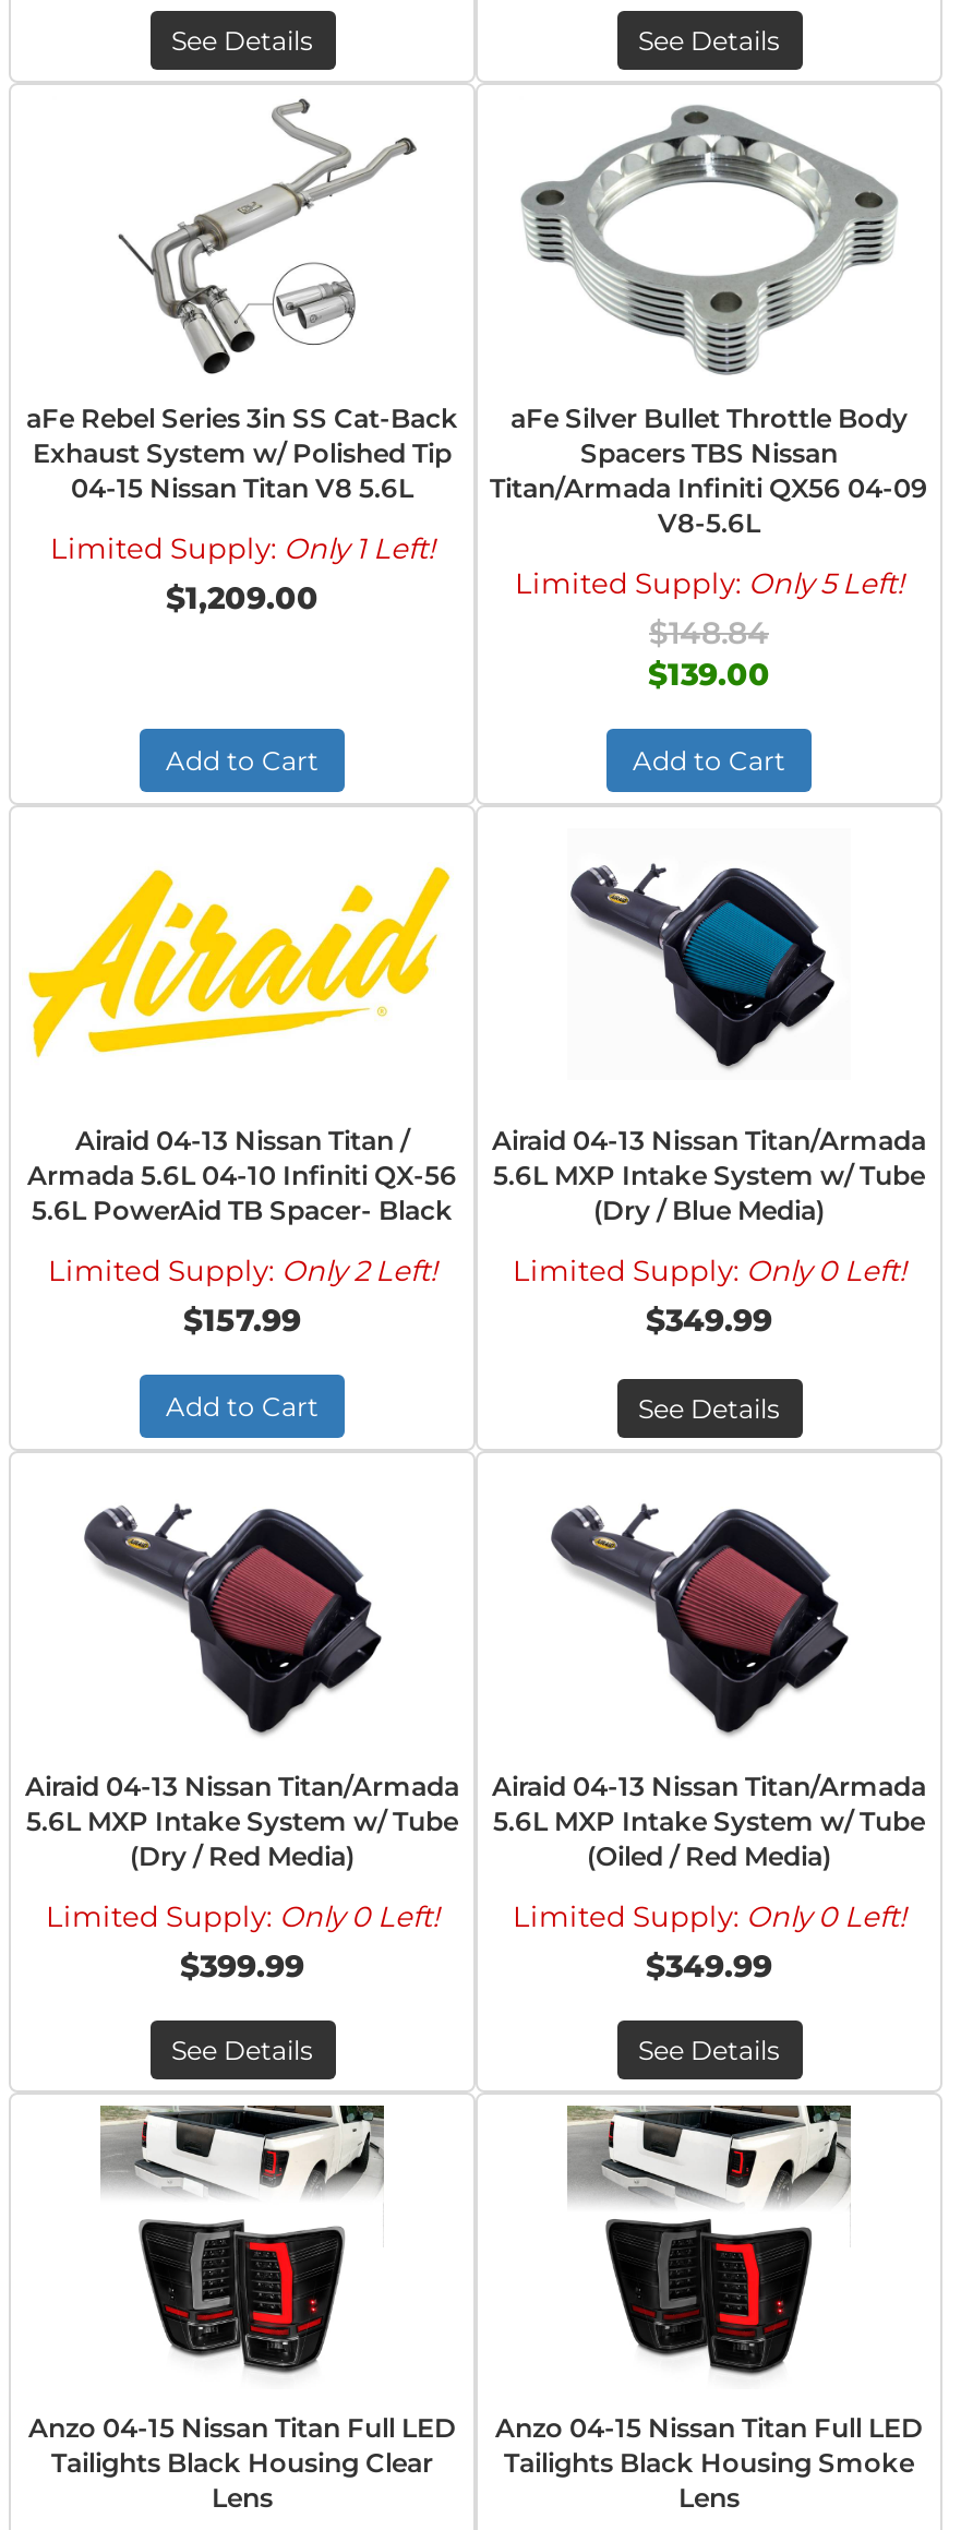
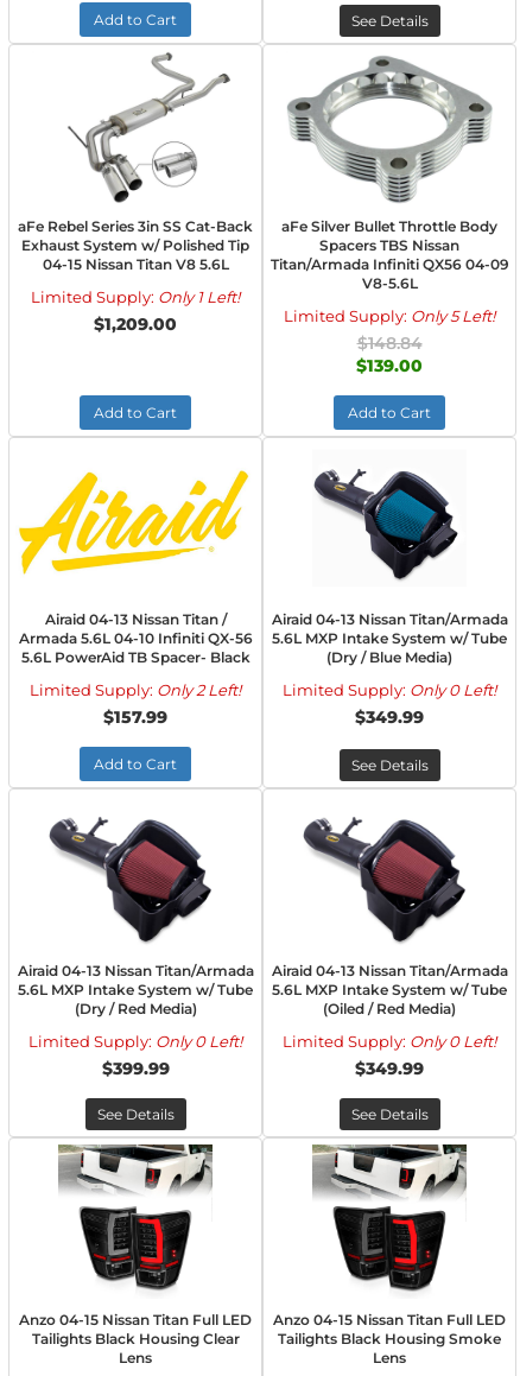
- See Details
+ Add to Cart
